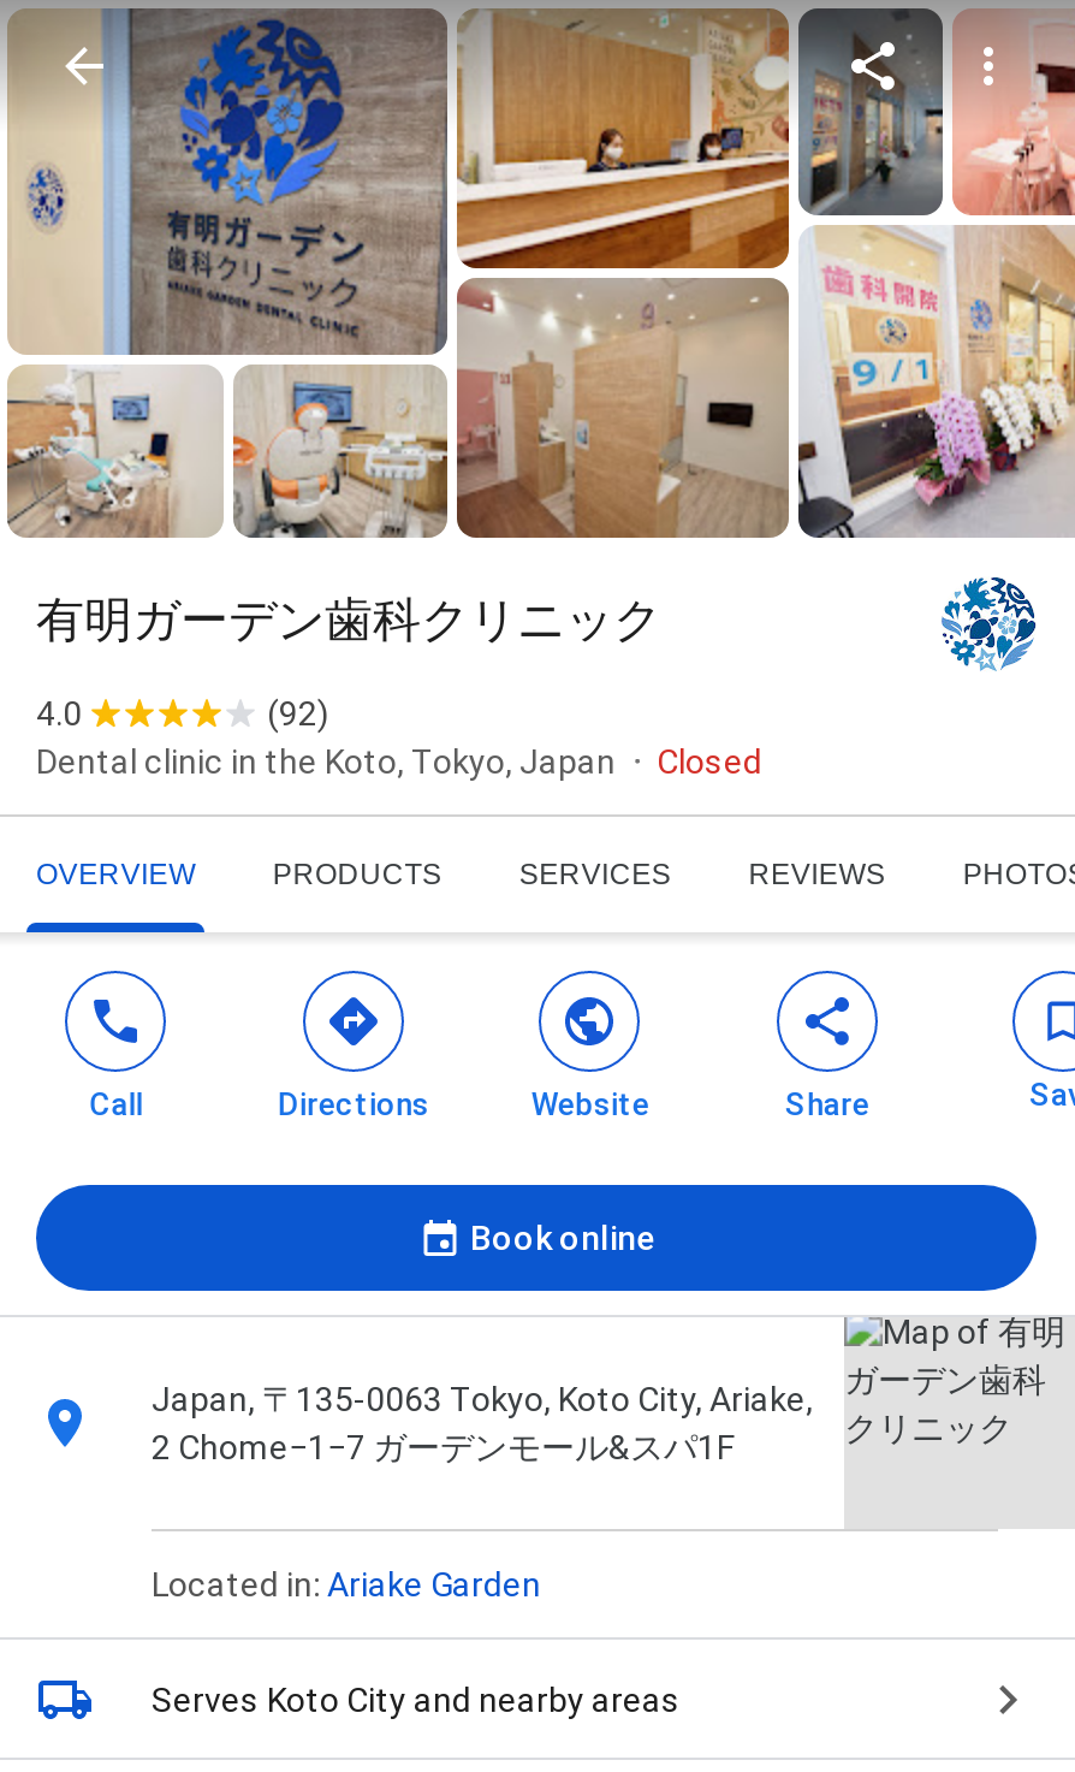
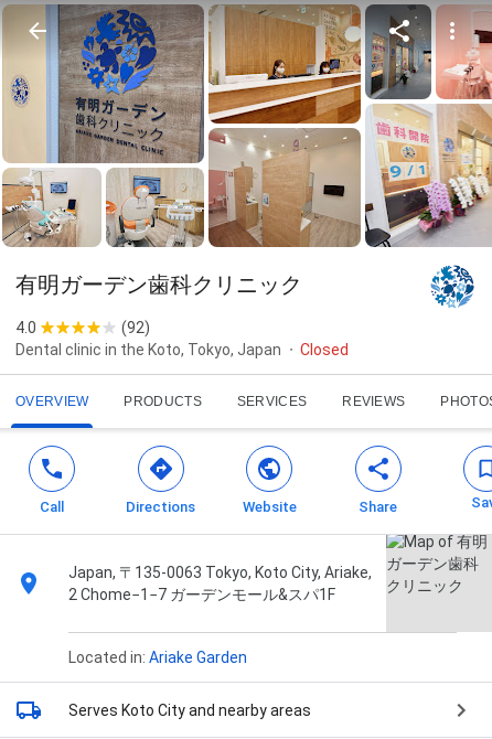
- Book online
